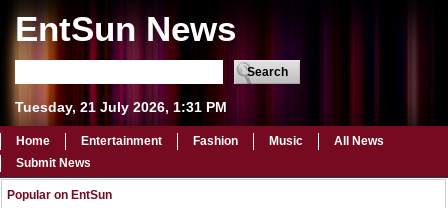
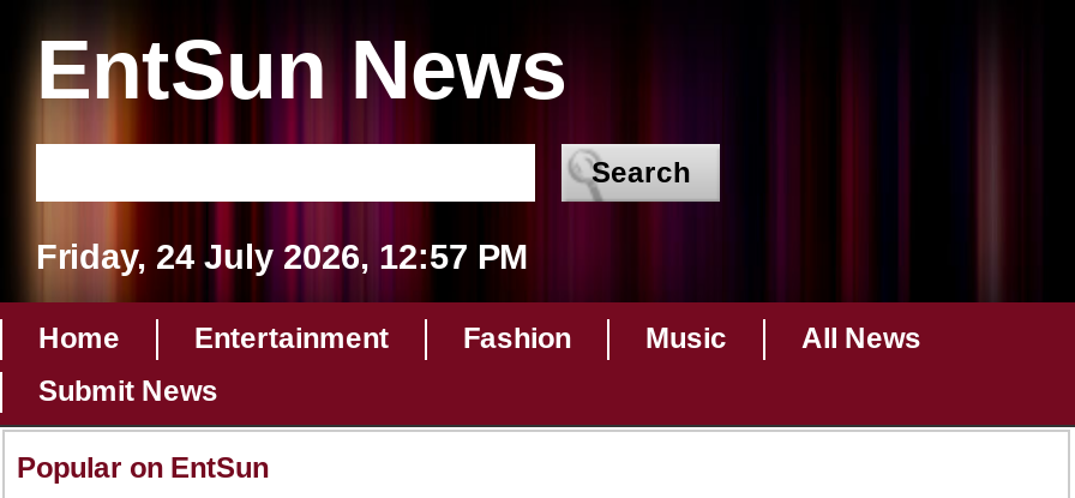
- Tuesday, 21 July 2026, 1:31 PM
+ Friday, 24 July 2026, 12:57 PM
